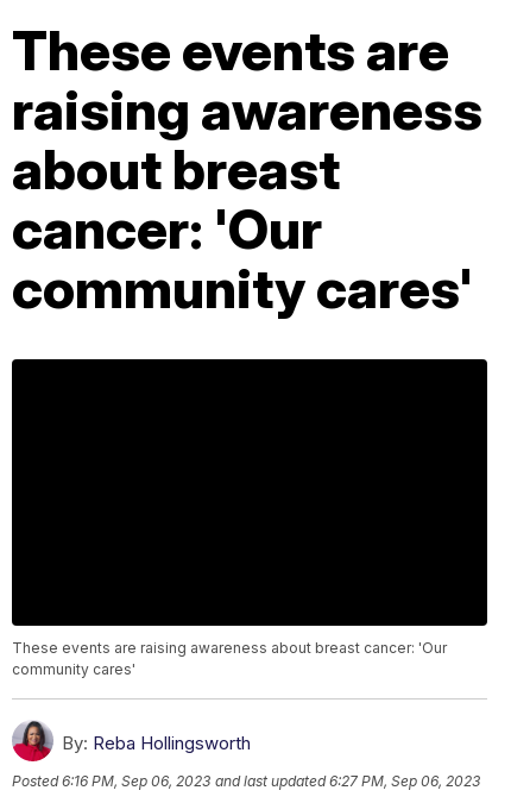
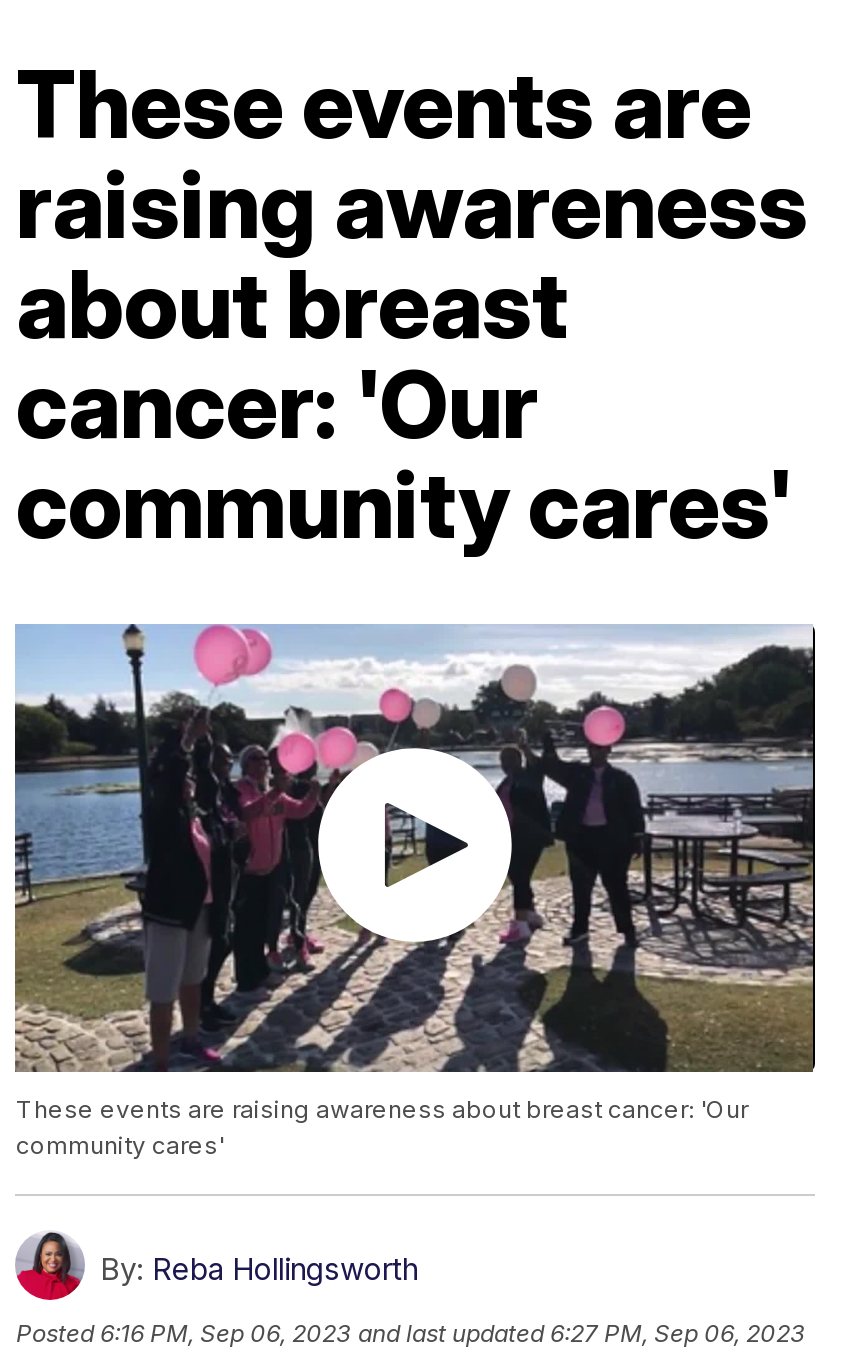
+ [image]
